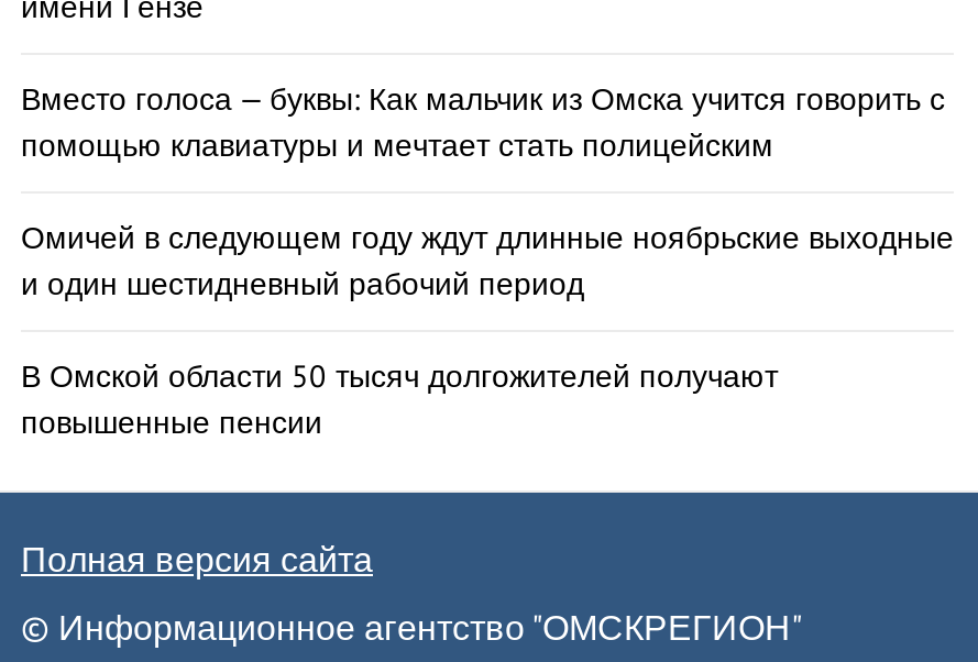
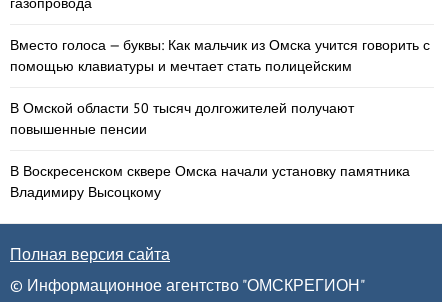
- Омичей в следующем году ждут длинные ноябрьские выходные
- и один шестидневный рабочий период

moved up: В Омской области 50 тысяч долгожителей получают | повышенные пенсии

+ В Воскресенском сквере Омска начали установку памятника
+ Владимиру Высоцкому
